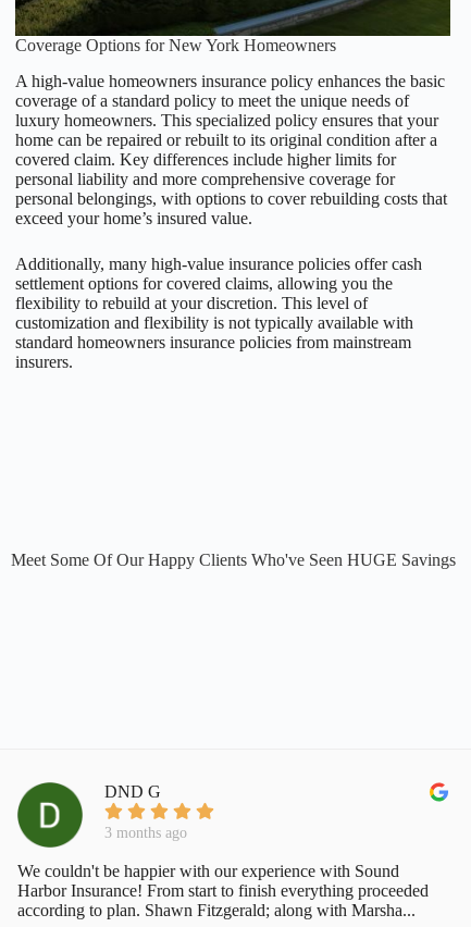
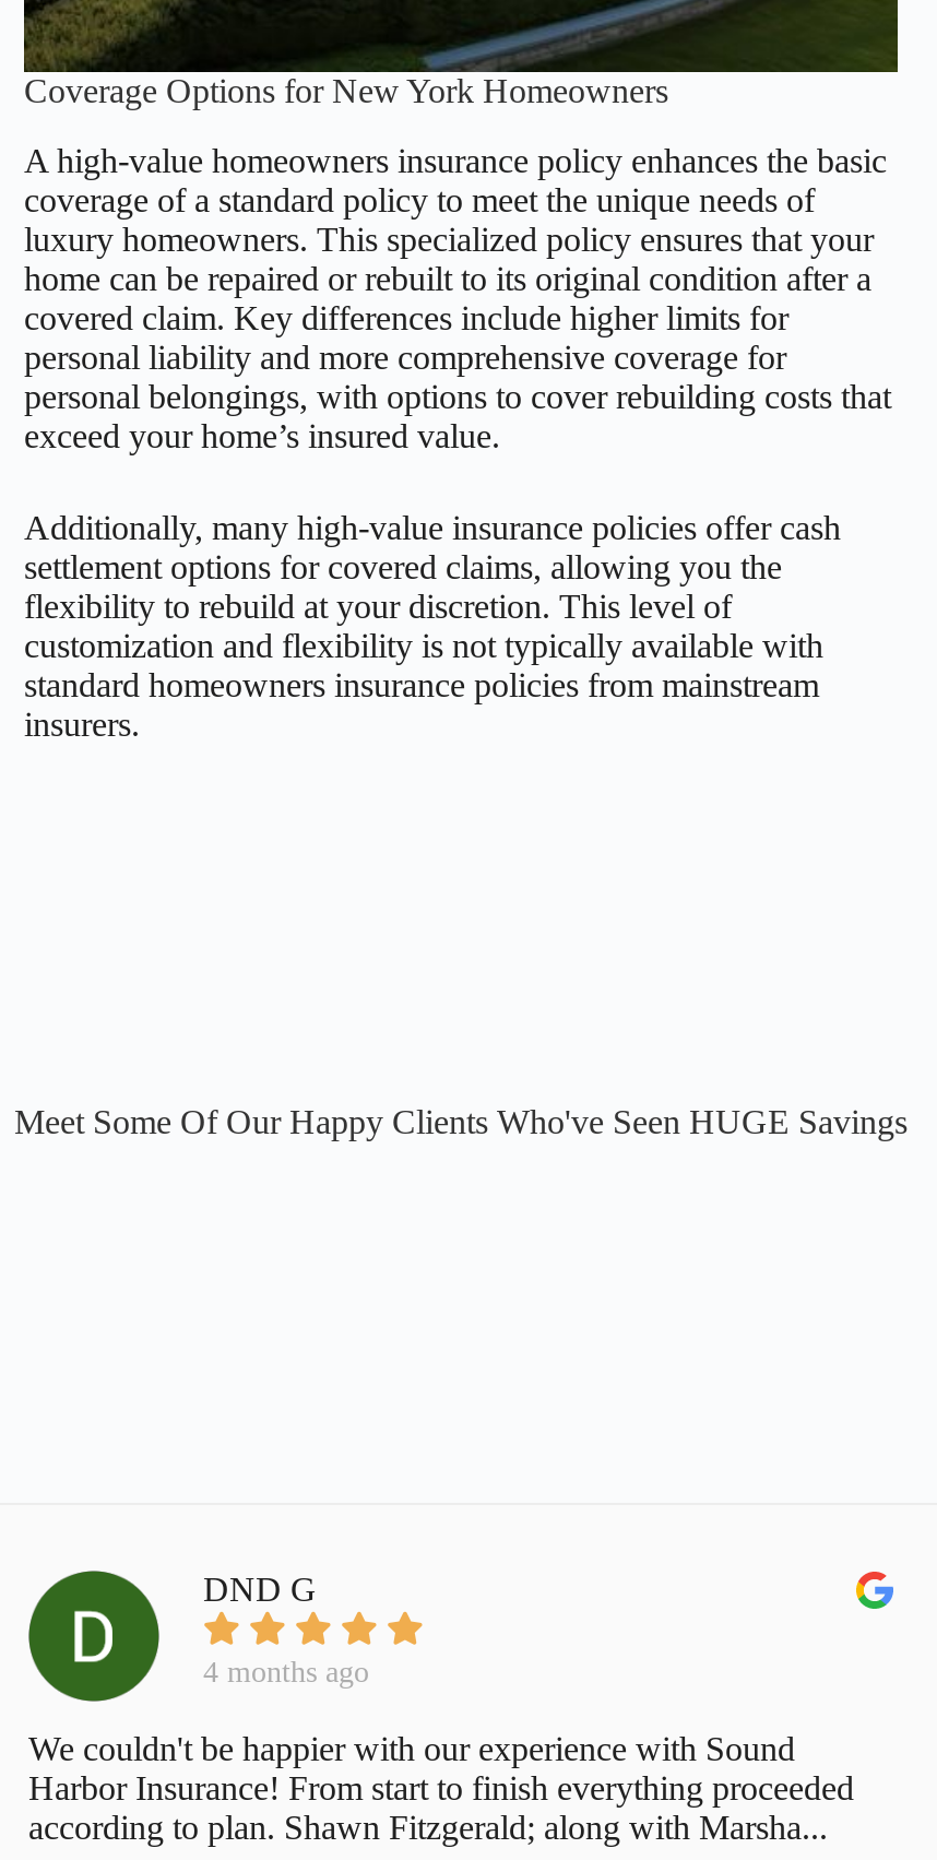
- 3 months ago
+ 4 months ago
